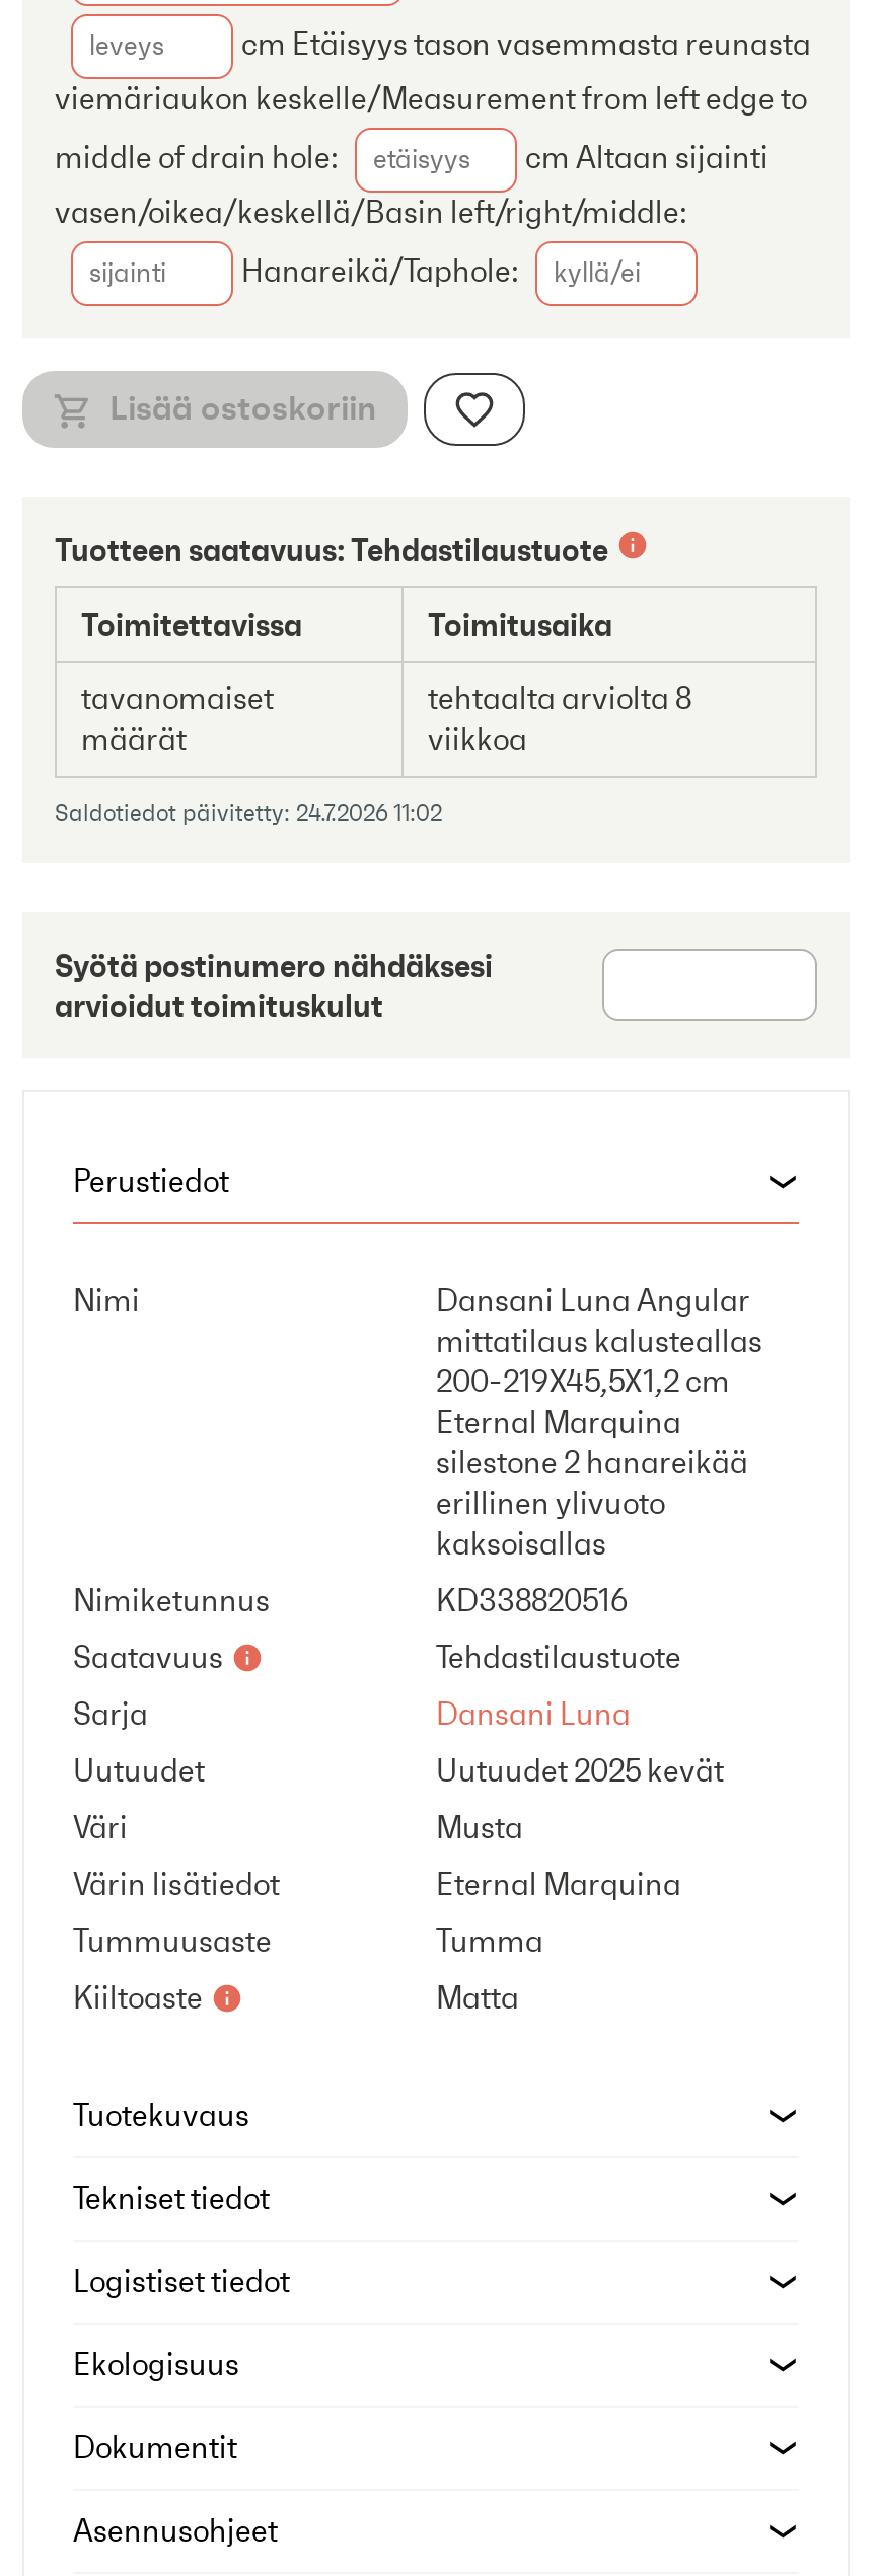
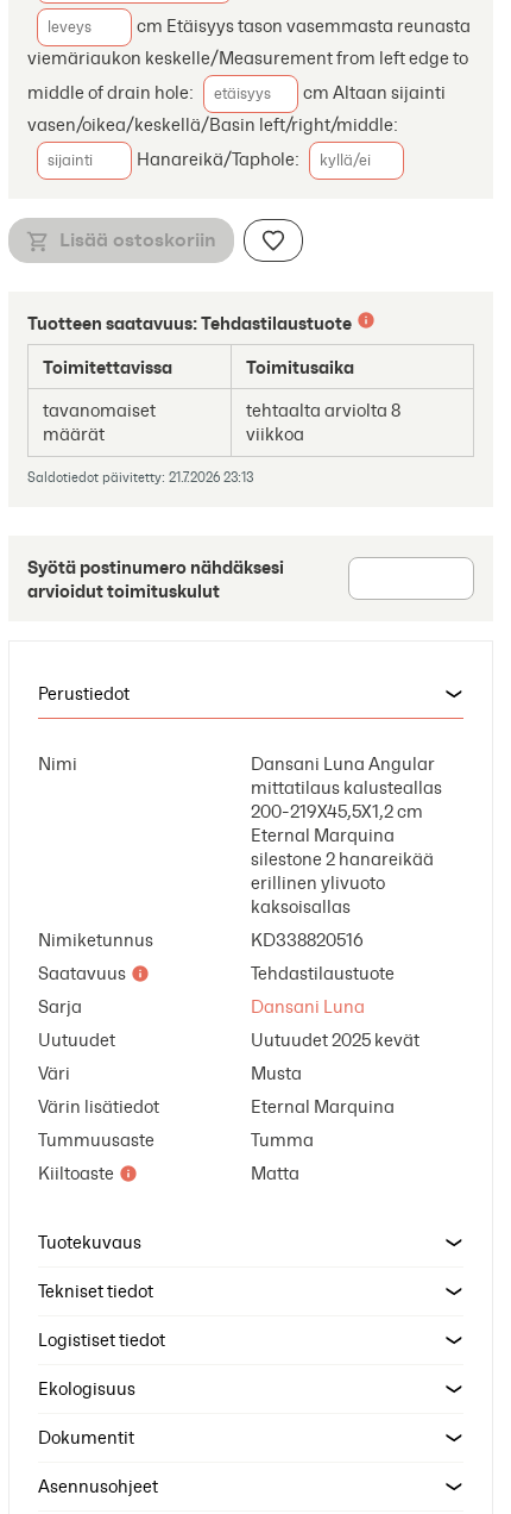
- Saldotiedot päivitetty: 24.7.2026 11:02
+ Saldotiedot päivitetty: 21.7.2026 23:13
